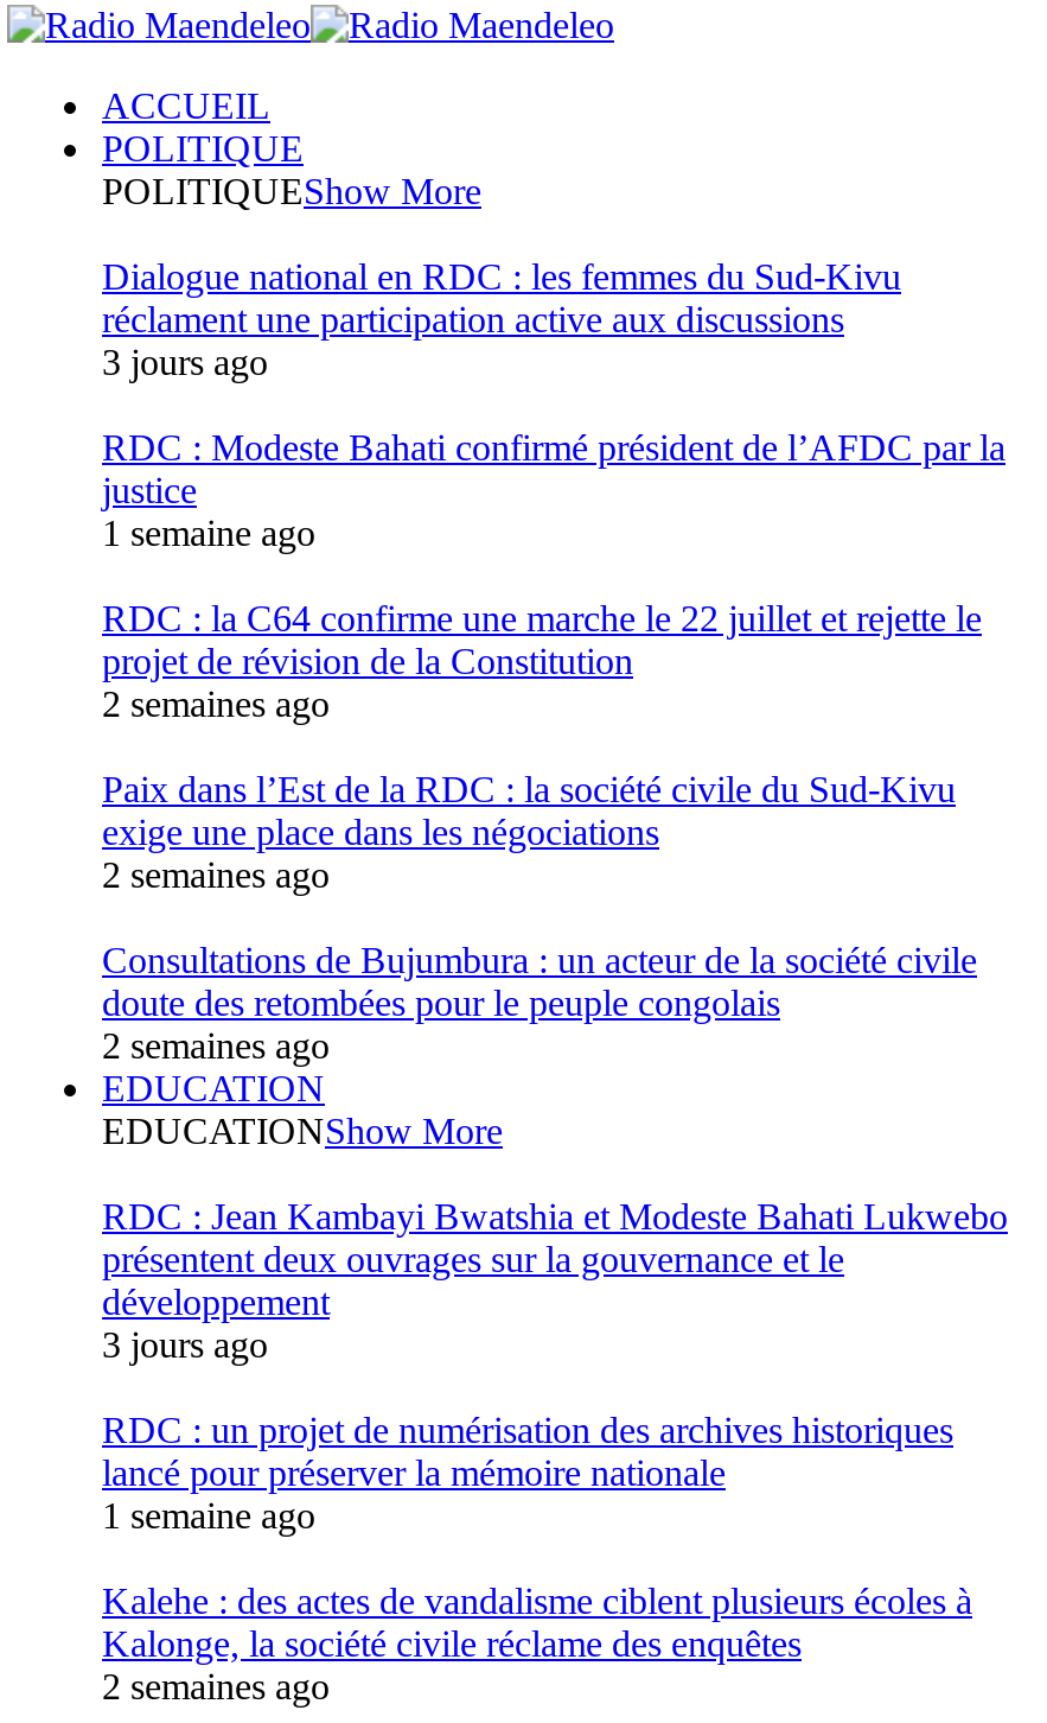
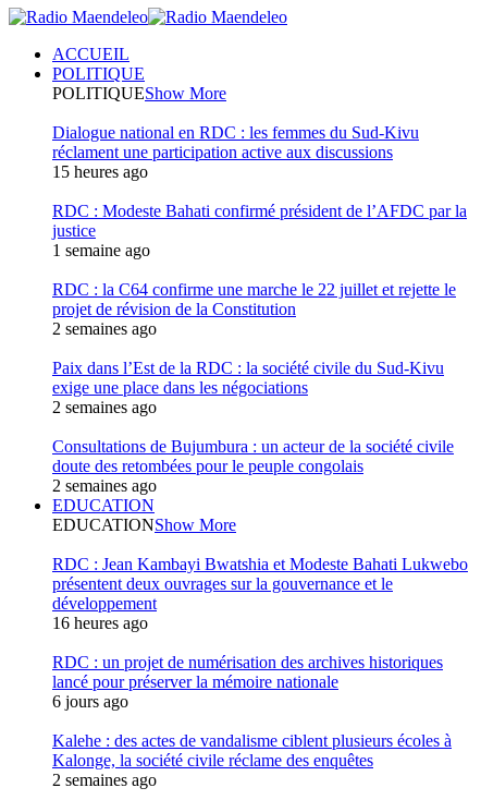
- 3 jours ago
+ 15 heures ago

- 3 jours ago
+ 16 heures ago

- 1 semaine ago
+ 6 jours ago
